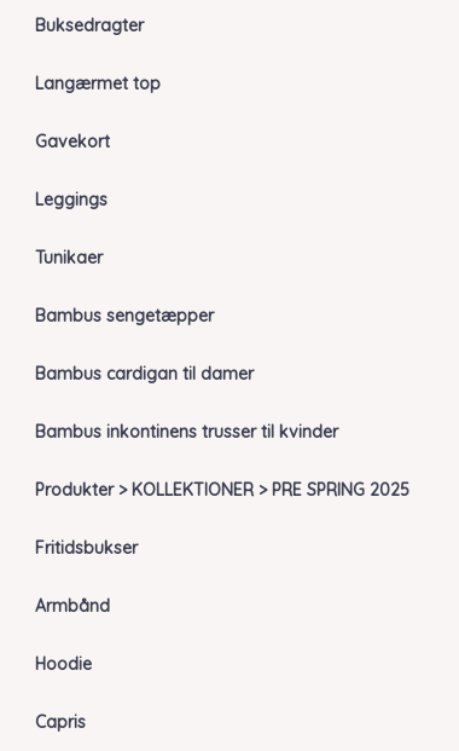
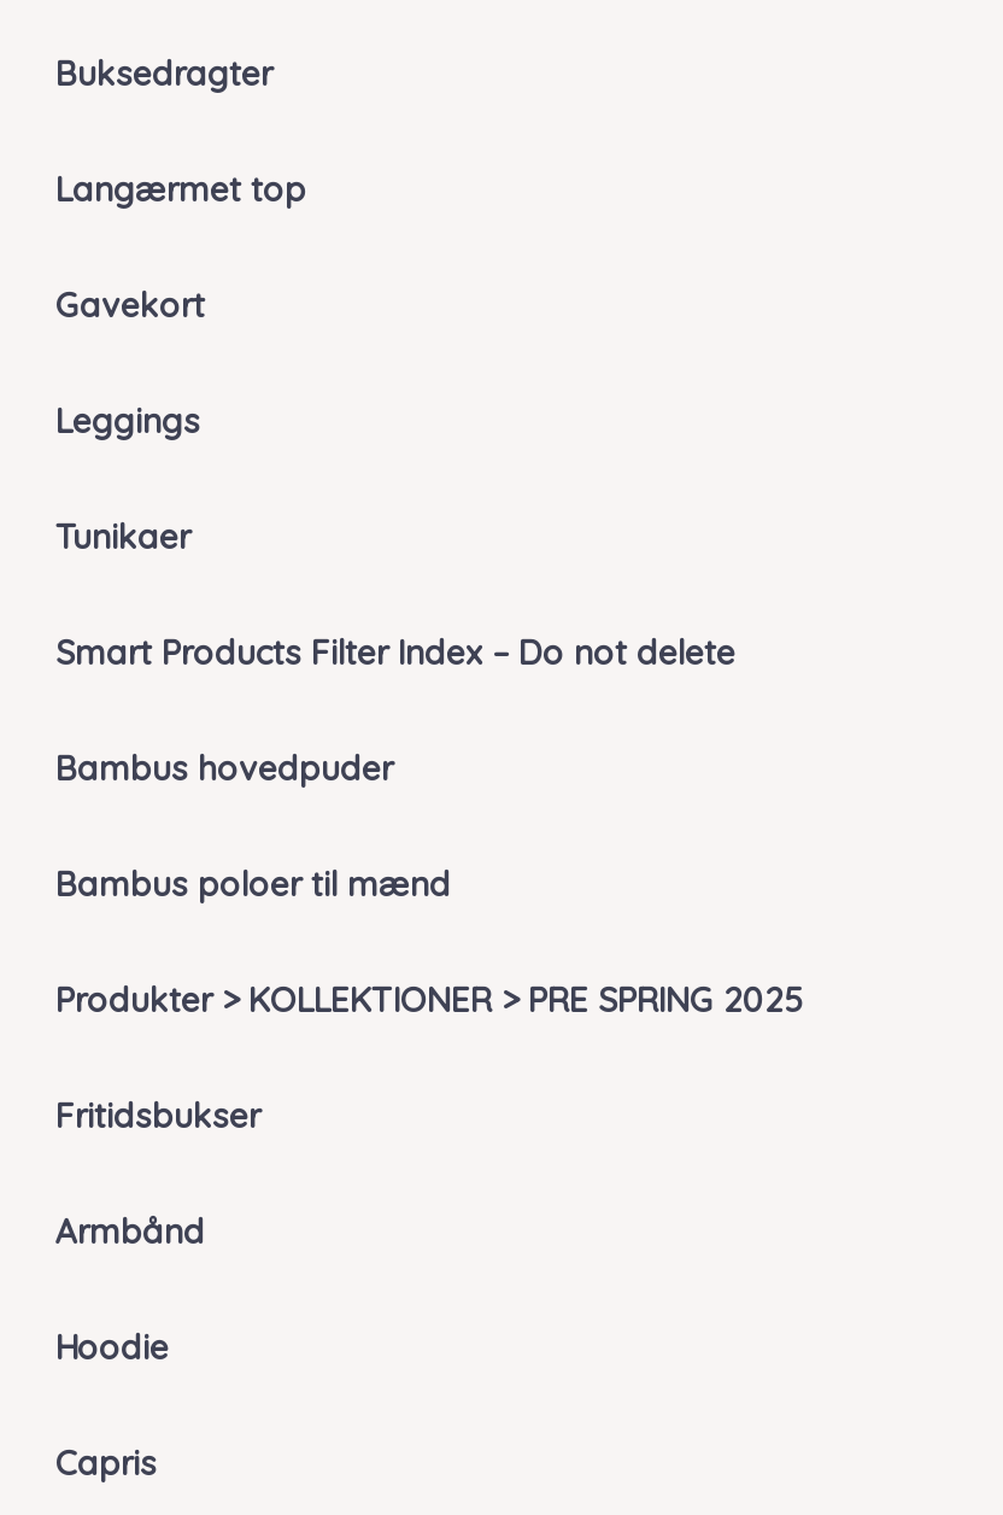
- Bambus sengetæpper
+ Smart Products Filter Index – Do not delete

- Bambus cardigan til damer
+ Bambus hovedpuder

- Bambus inkontinens trusser til kvinder
+ Bambus poloer til mænd
